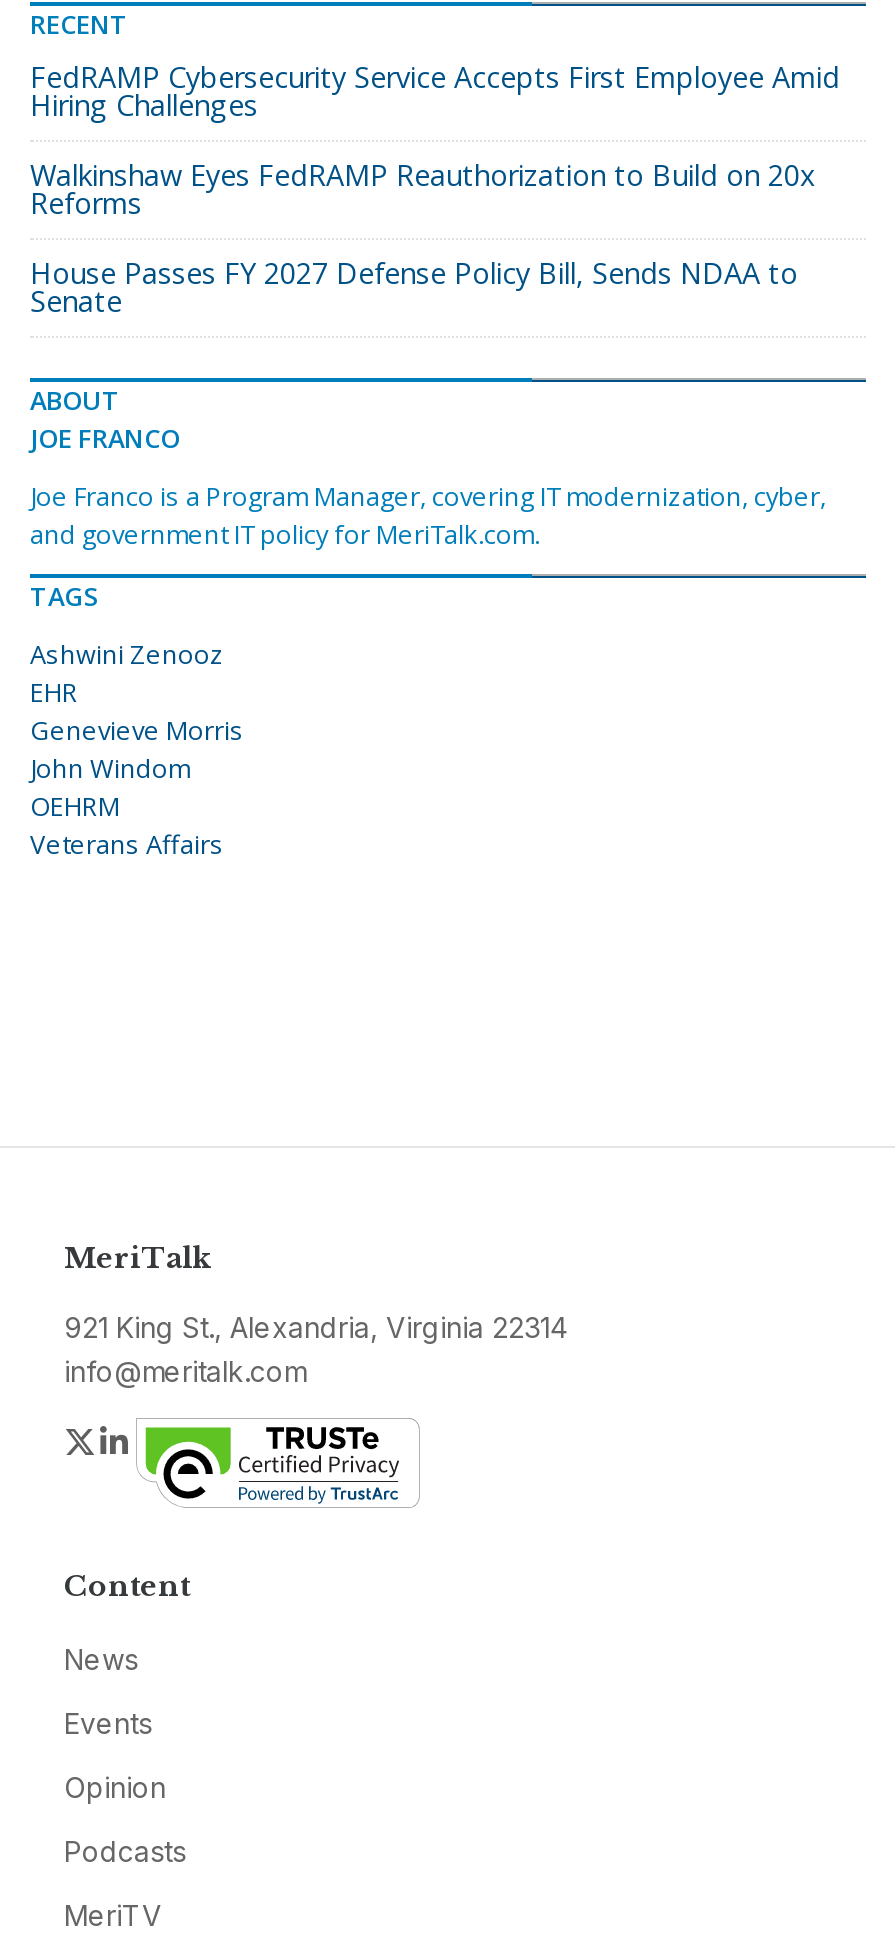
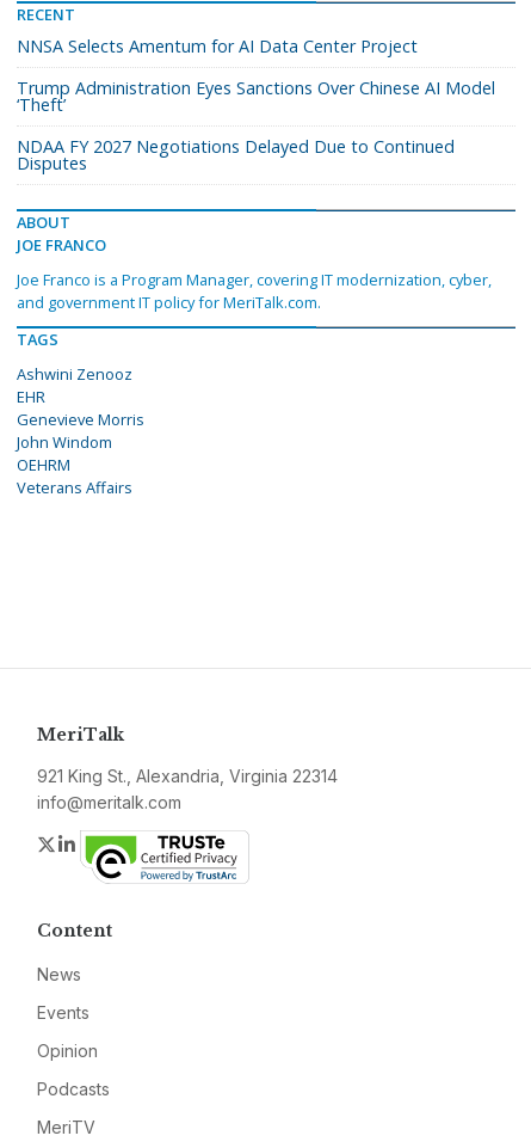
- FedRAMP Cybersecurity Service Accepts First Employee Amid
- Hiring Challenges
+ NNSA Selects Amentum for AI Data Center Project

- Walkinshaw Eyes FedRAMP Reauthorization to Build on 20x
- Reforms
+ Trump Administration Eyes Sanctions Over Chinese AI Model
+ ‘Theft’

- House Passes FY 2027 Defense Policy Bill, Sends NDAA to
- Senate
+ NDAA FY 2027 Negotiations Delayed Due to Continued
+ Disputes
